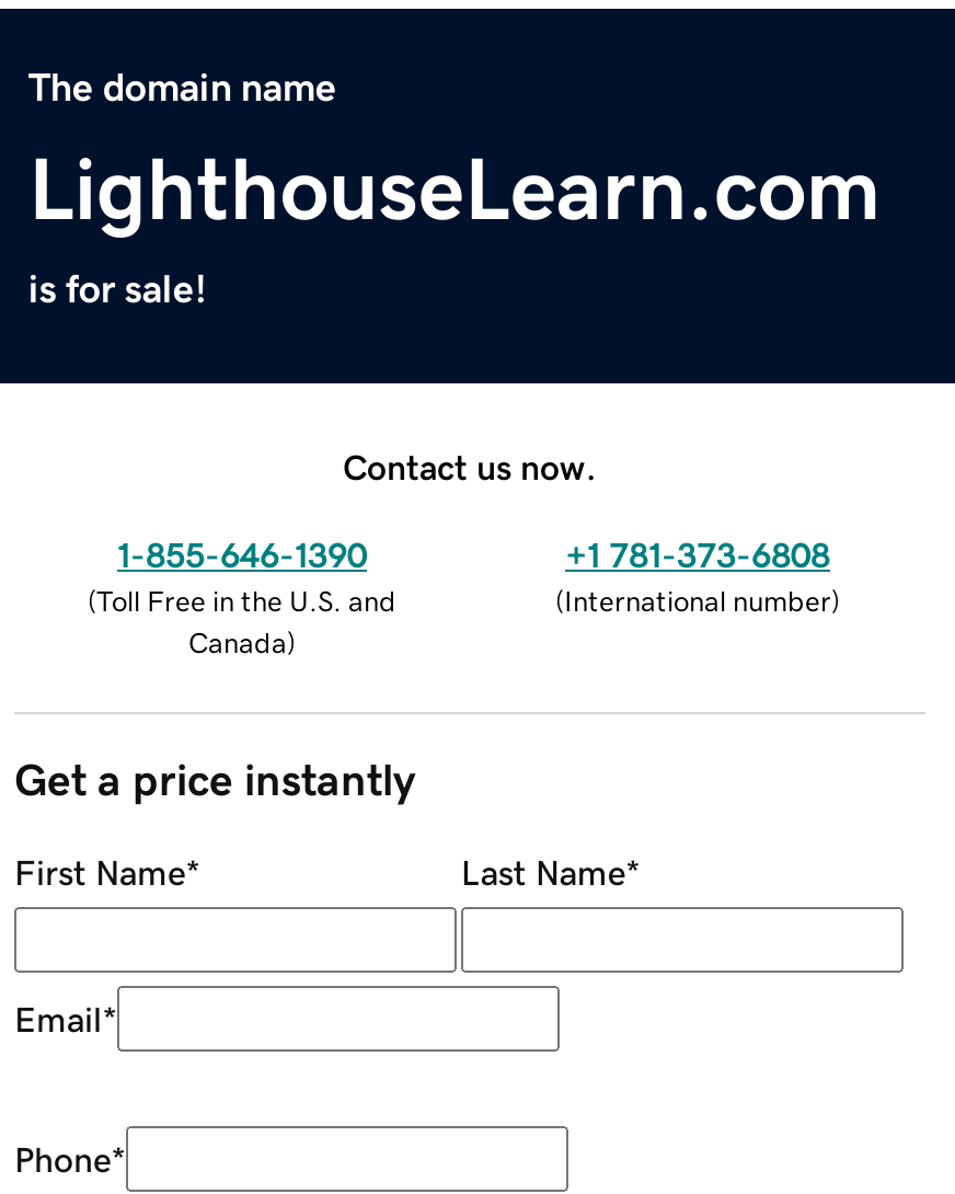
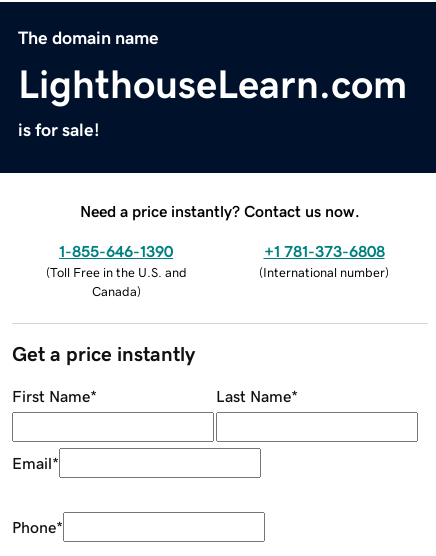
- Contact us now.
+ Need a price instantly? Contact us now.
